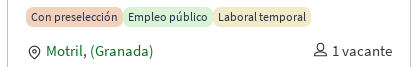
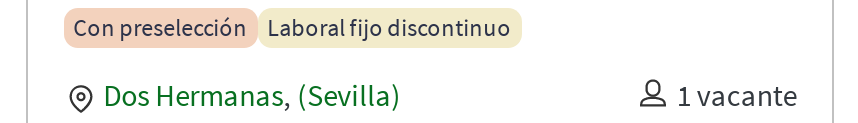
- Empleo público
- Laboral temporal
+ Laboral fijo discontinuo

- Motril, (Granada)
+ Dos Hermanas, (Sevilla)
